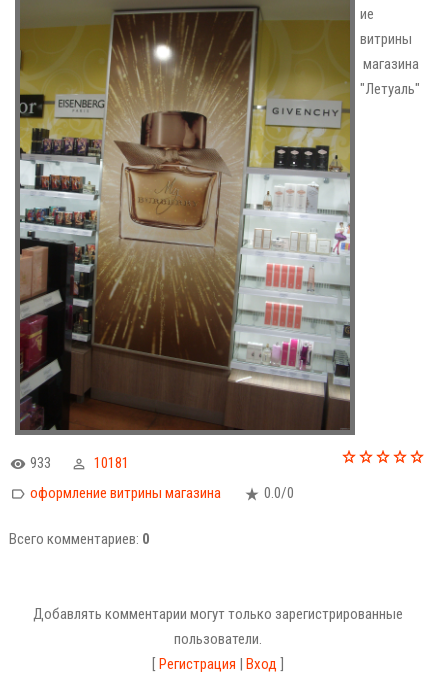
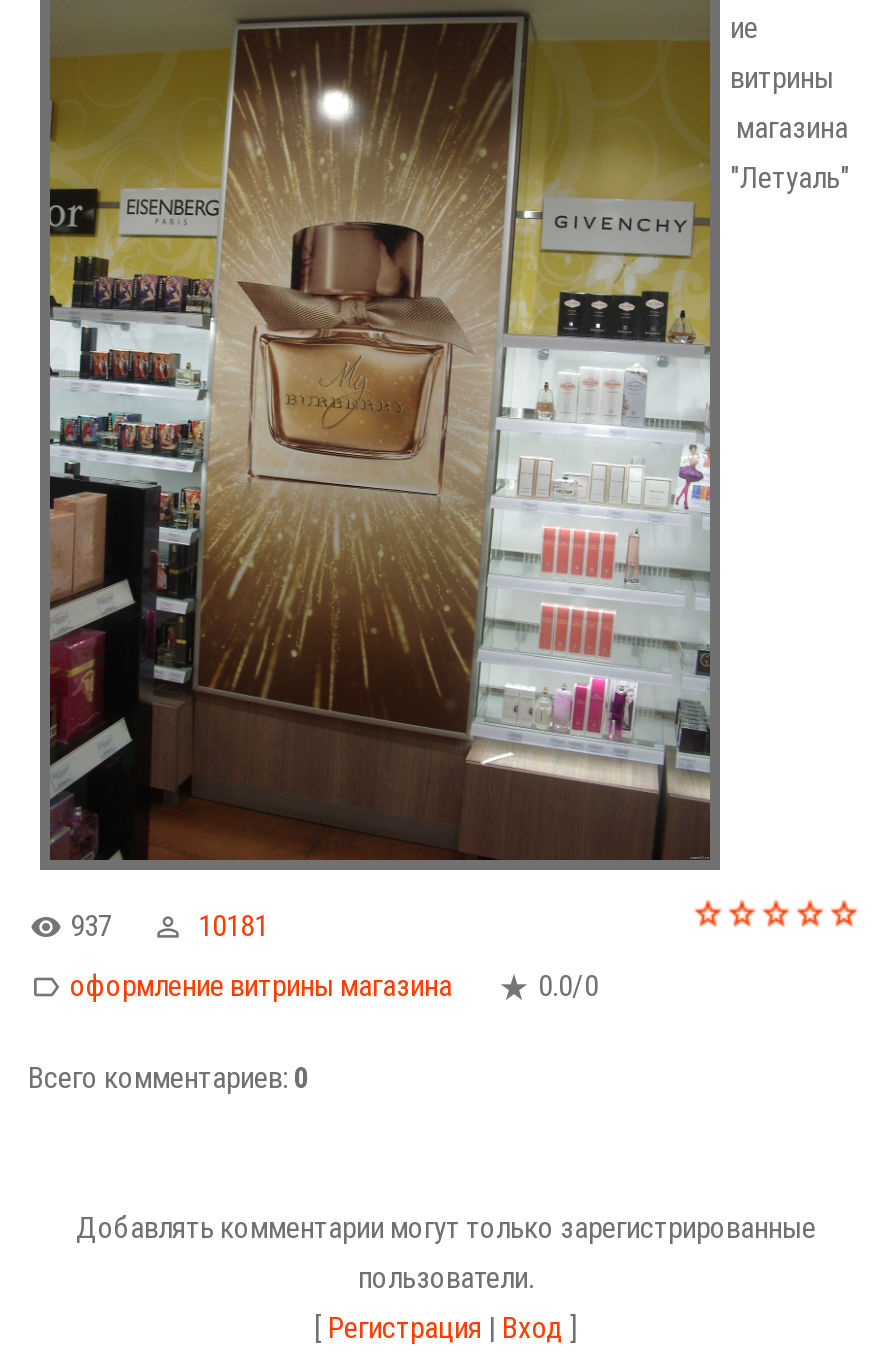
- 933
+ 937
